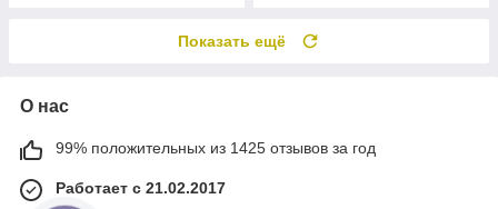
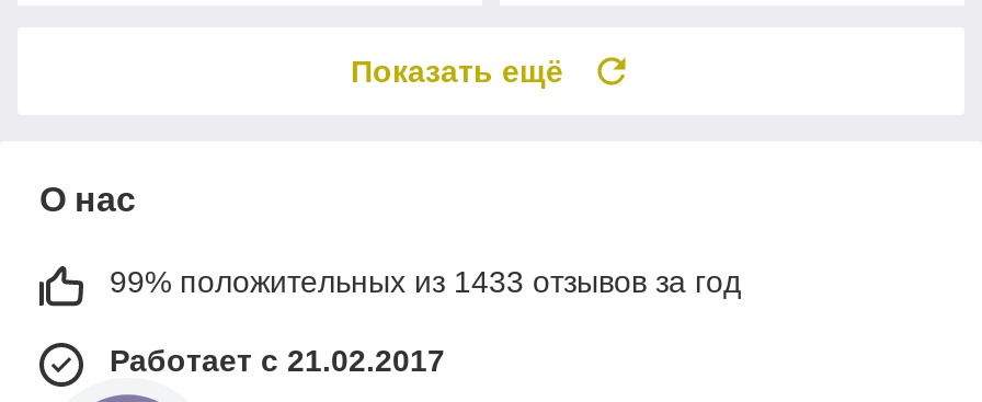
- 99% положительных из 1425 отзывов за год
+ 99% положительных из 1433 отзывов за год
